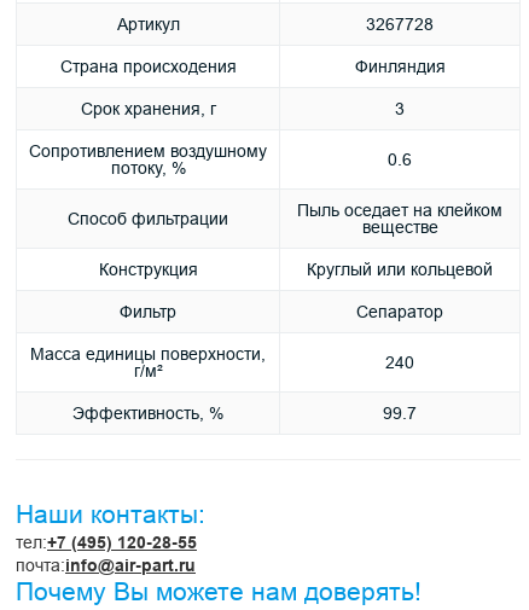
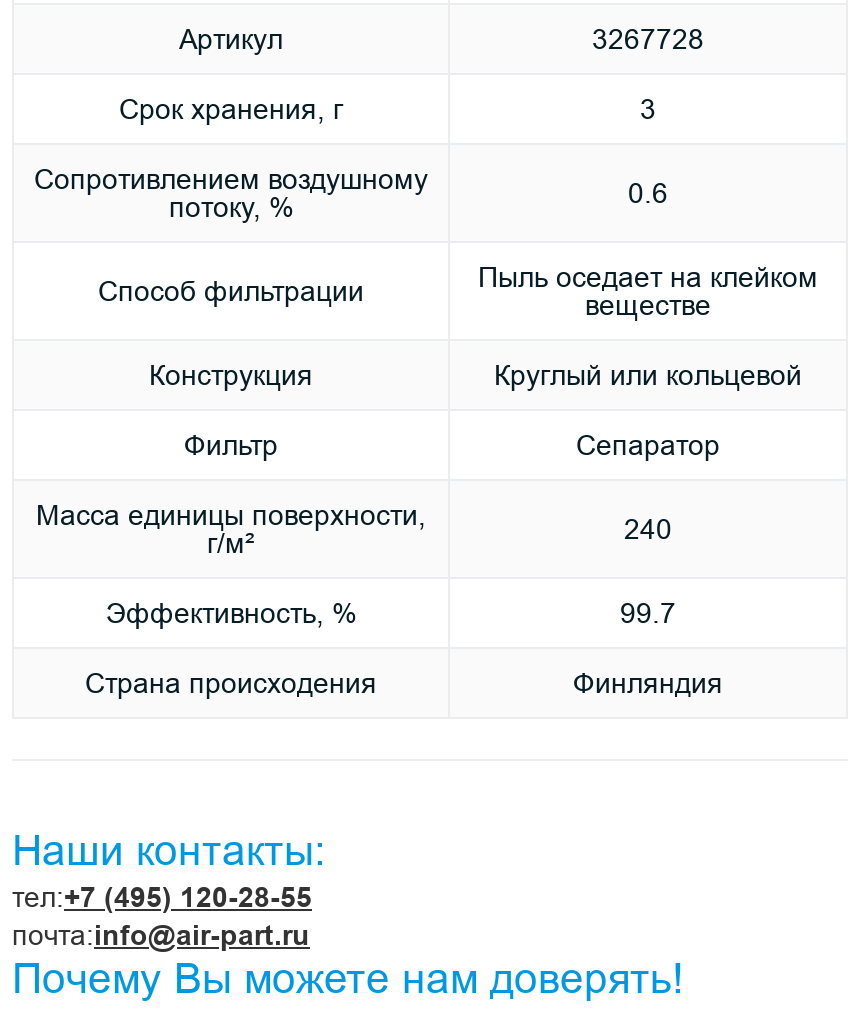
moved down: Страна происходения | Финляндия

moved up: Срок хранения, г | 3 | Сопротивлением воздушному | ... | Эффективность, % | 99.7
